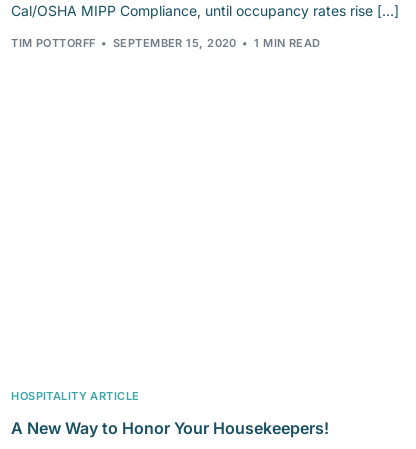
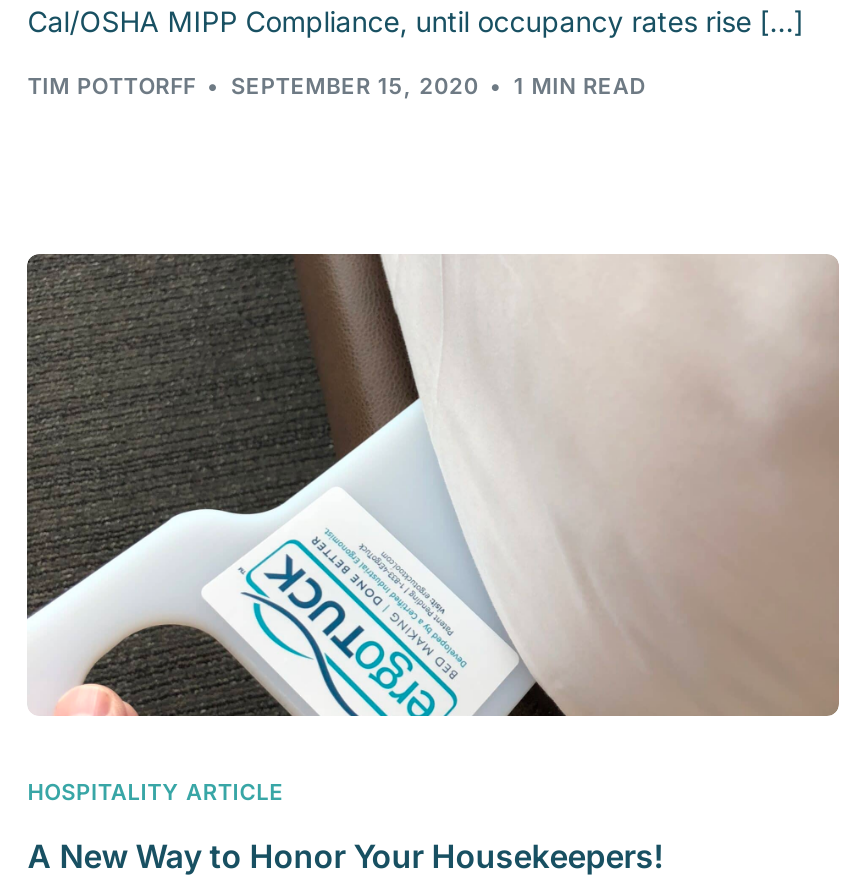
+ [image]
